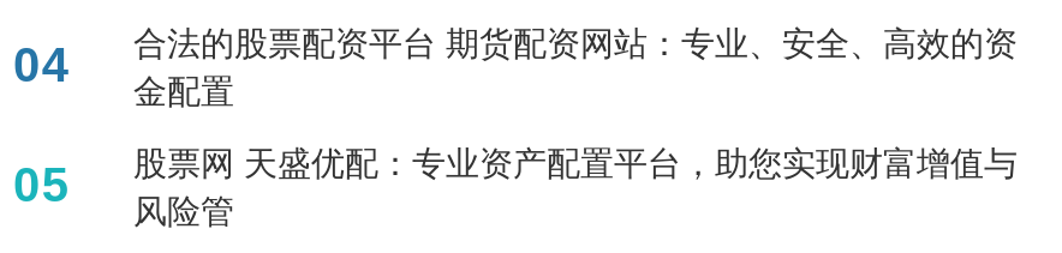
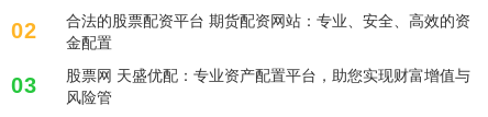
- 04 合法的股票配资平台 期货配资网站：专业、安全、高效的资 金配置
+ 02 合法的股票配资平台 期货配资网站：专业、安全、高效的资 金配置

- 05 股票网 天盛优配：专业资产配置平台，助您实现财富增值与 风险管
+ 03 股票网 天盛优配：专业资产配置平台，助您实现财富增值与 风险管
